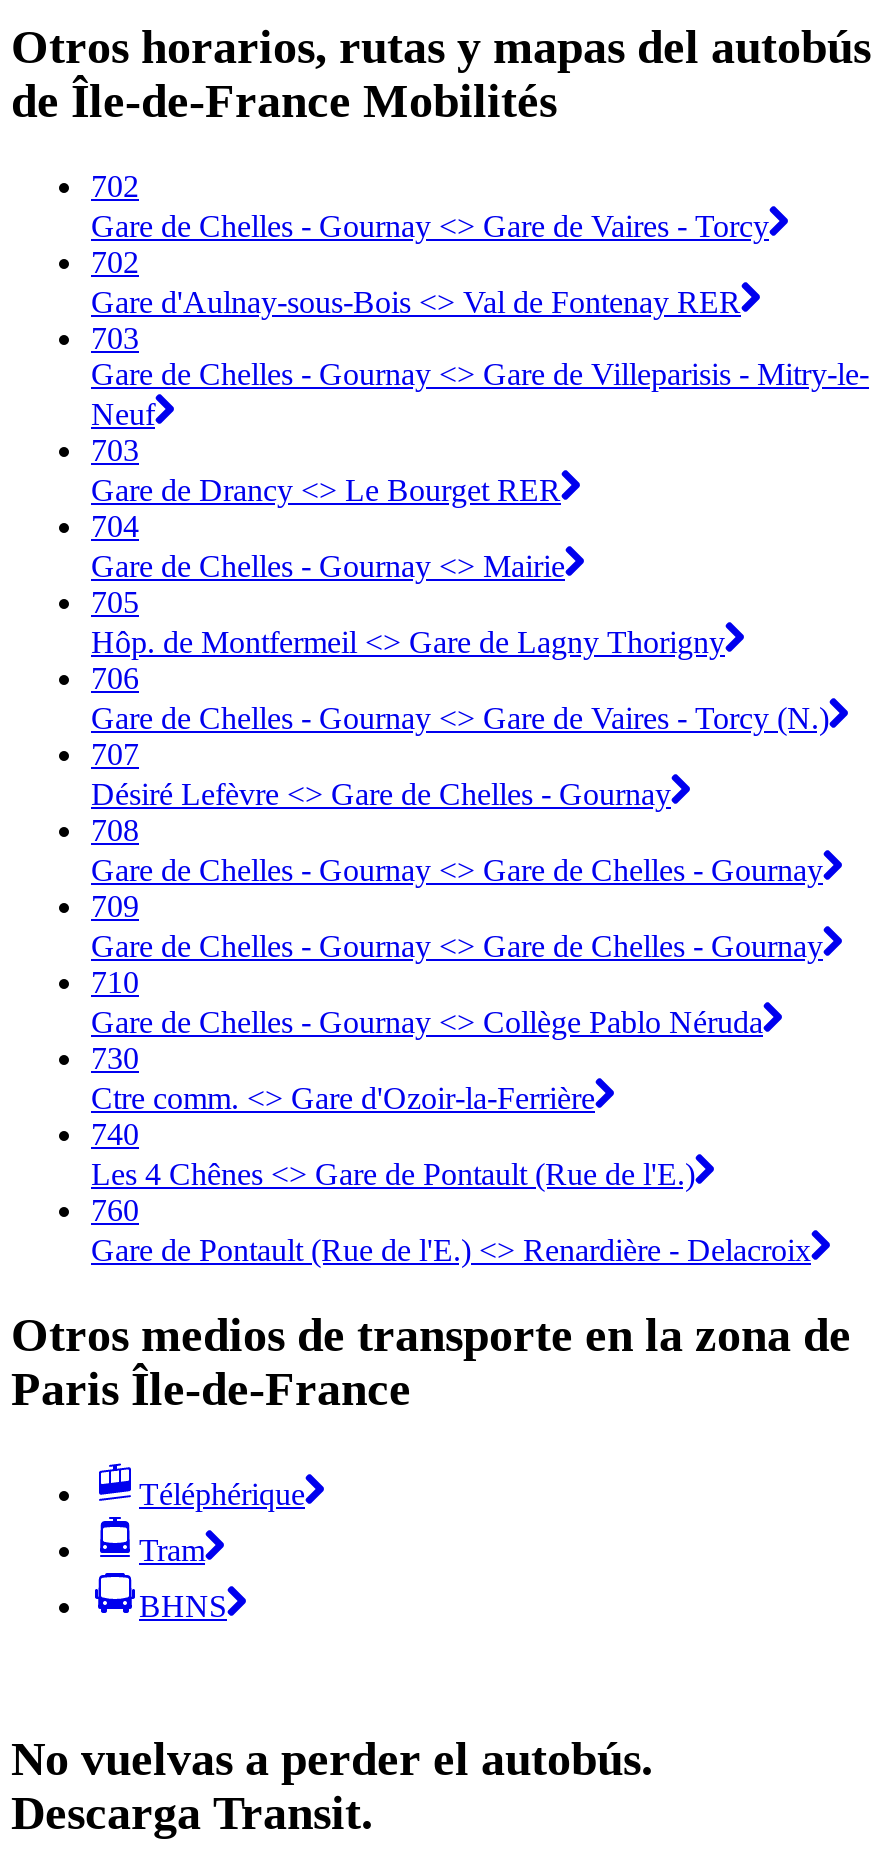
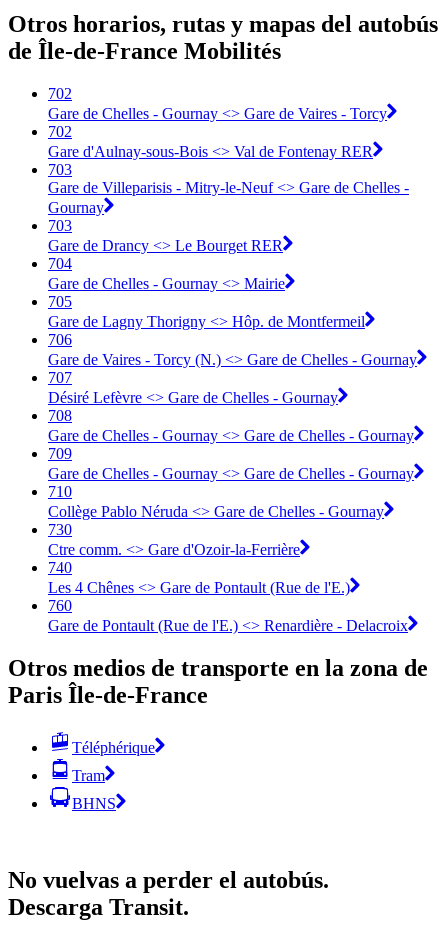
- Gare de Chelles - Gournay <> Gare de Villeparisis - Mitry-le-
- Neuf
+ Gare de Villeparisis - Mitry-le-Neuf <> Gare de Chelles -
+ Gournay

- Hôp. de Montfermeil <> Gare de Lagny Thorigny
+ Gare de Lagny Thorigny <> Hôp. de Montfermeil

- Gare de Chelles - Gournay <> Gare de Vaires - Torcy (N.)
+ Gare de Vaires - Torcy (N.) <> Gare de Chelles - Gournay

- Gare de Chelles - Gournay <> Collège Pablo Néruda
+ Collège Pablo Néruda <> Gare de Chelles - Gournay
